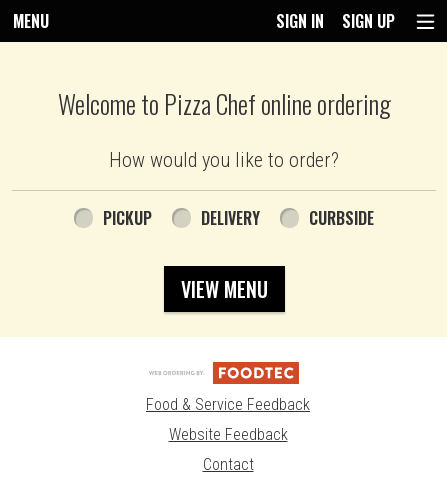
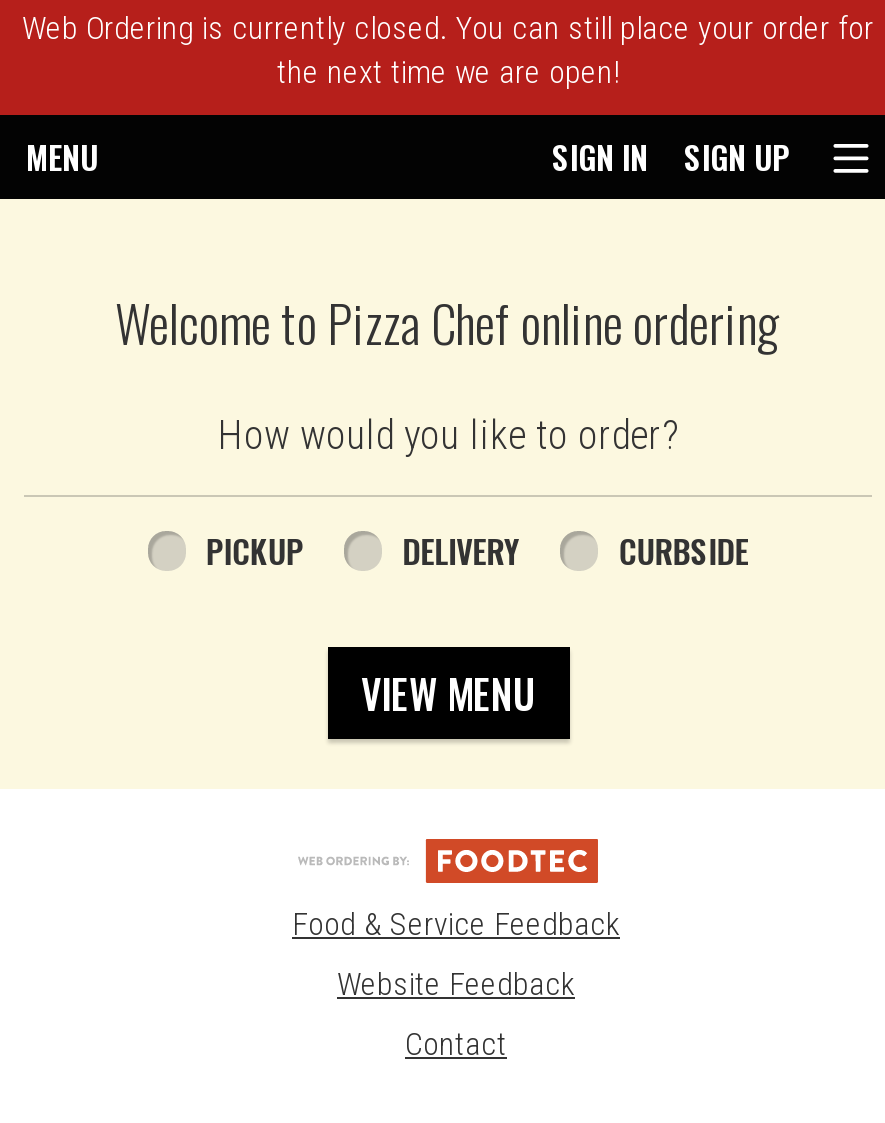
+ Web Ordering is currently closed. You can still place your order for
+ the next time we are open!
